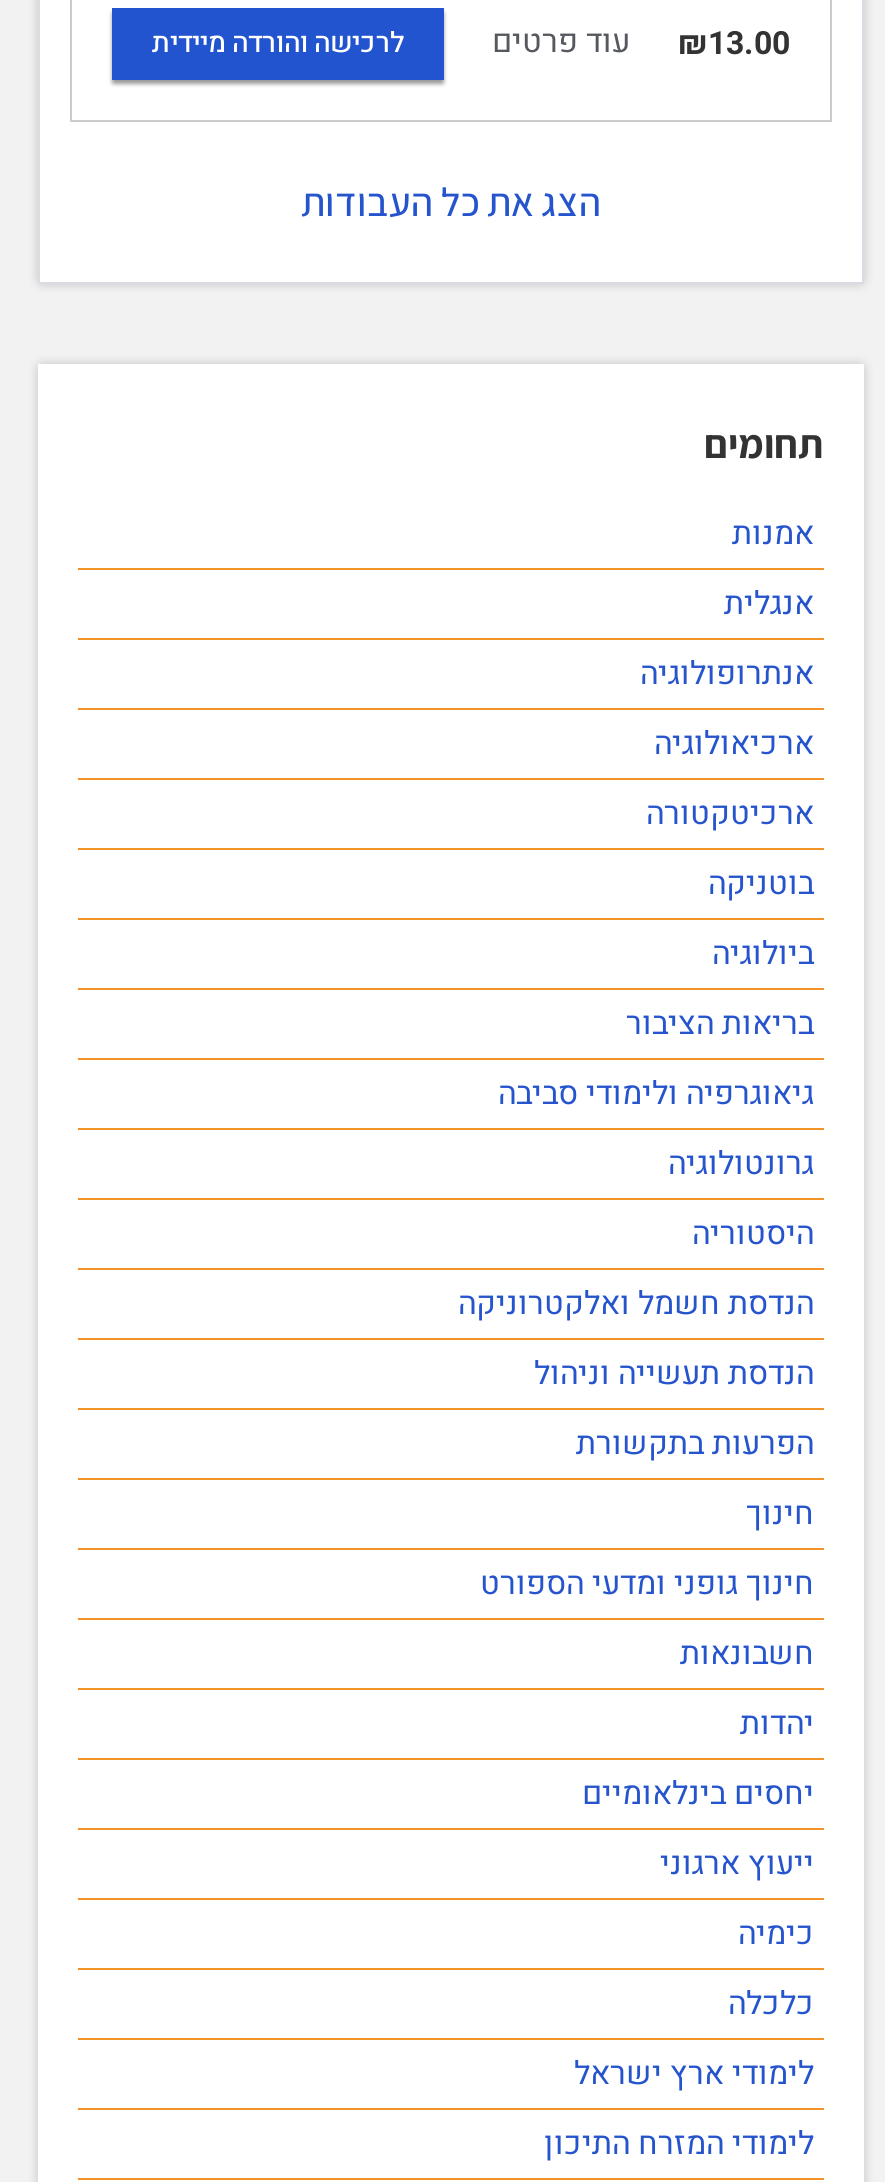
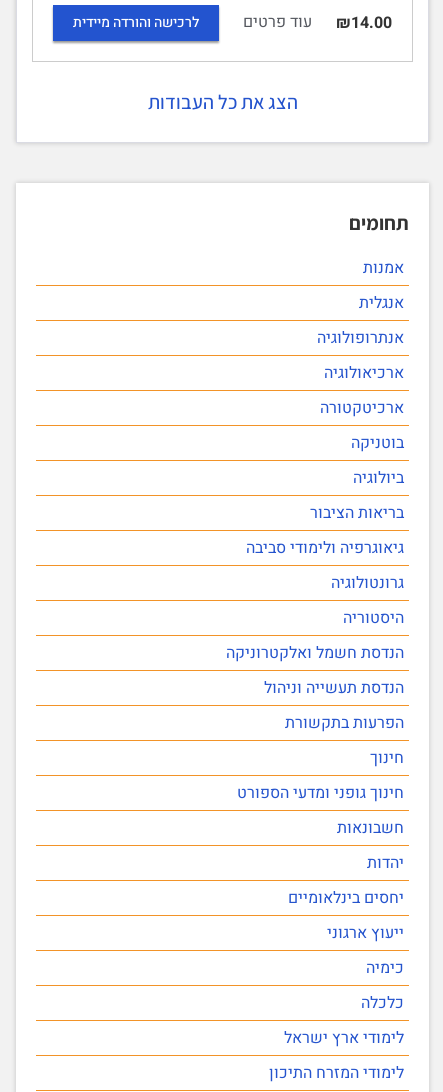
- ₪13.00 עוד פרטים
+ ₪14.00 עוד פרטים
